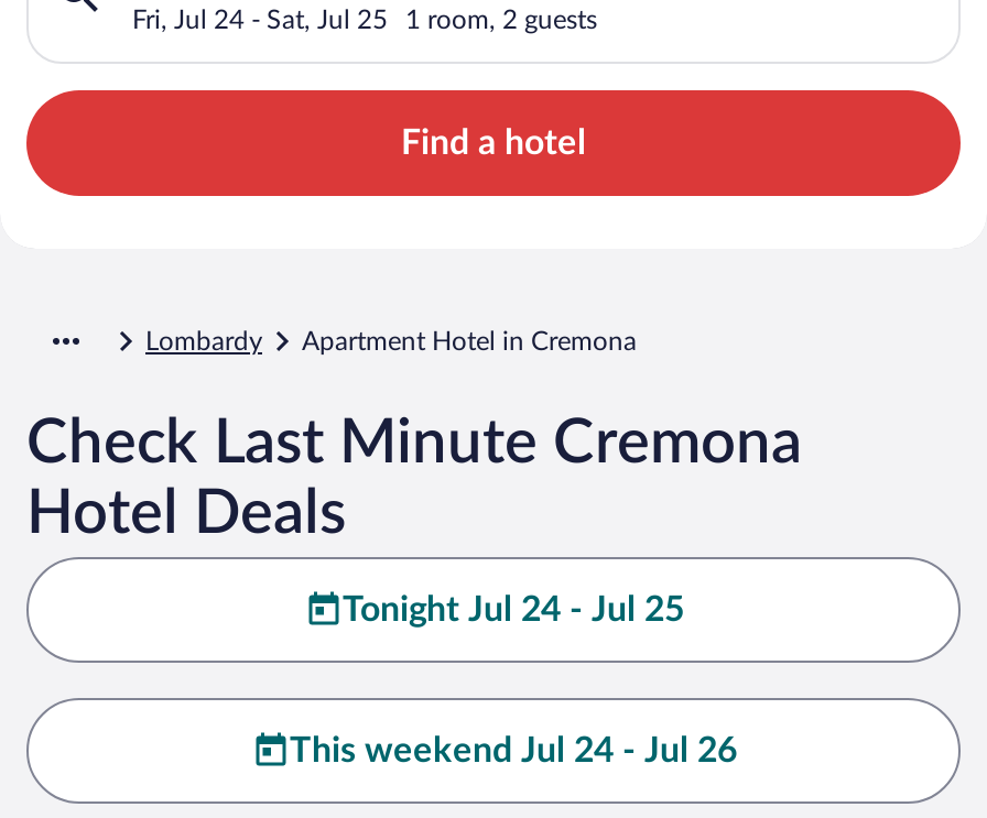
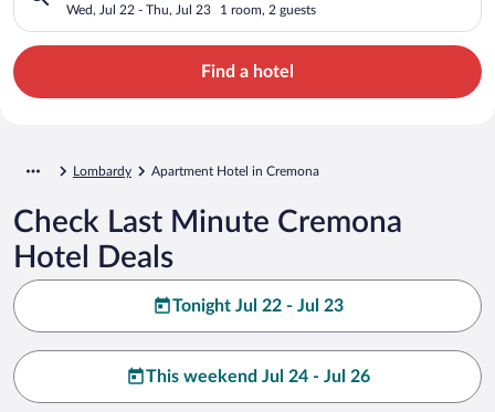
- Fri, Jul 24 - Sat, Jul 25
+ Wed, Jul 22 - Thu, Jul 23

- Tonight Jul 24 - Jul 25
+ Tonight Jul 22 - Jul 23
